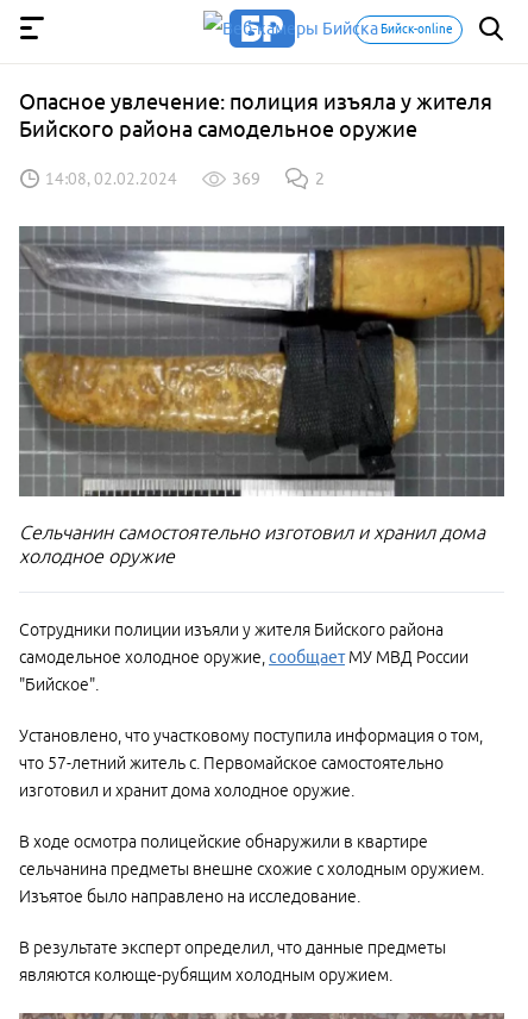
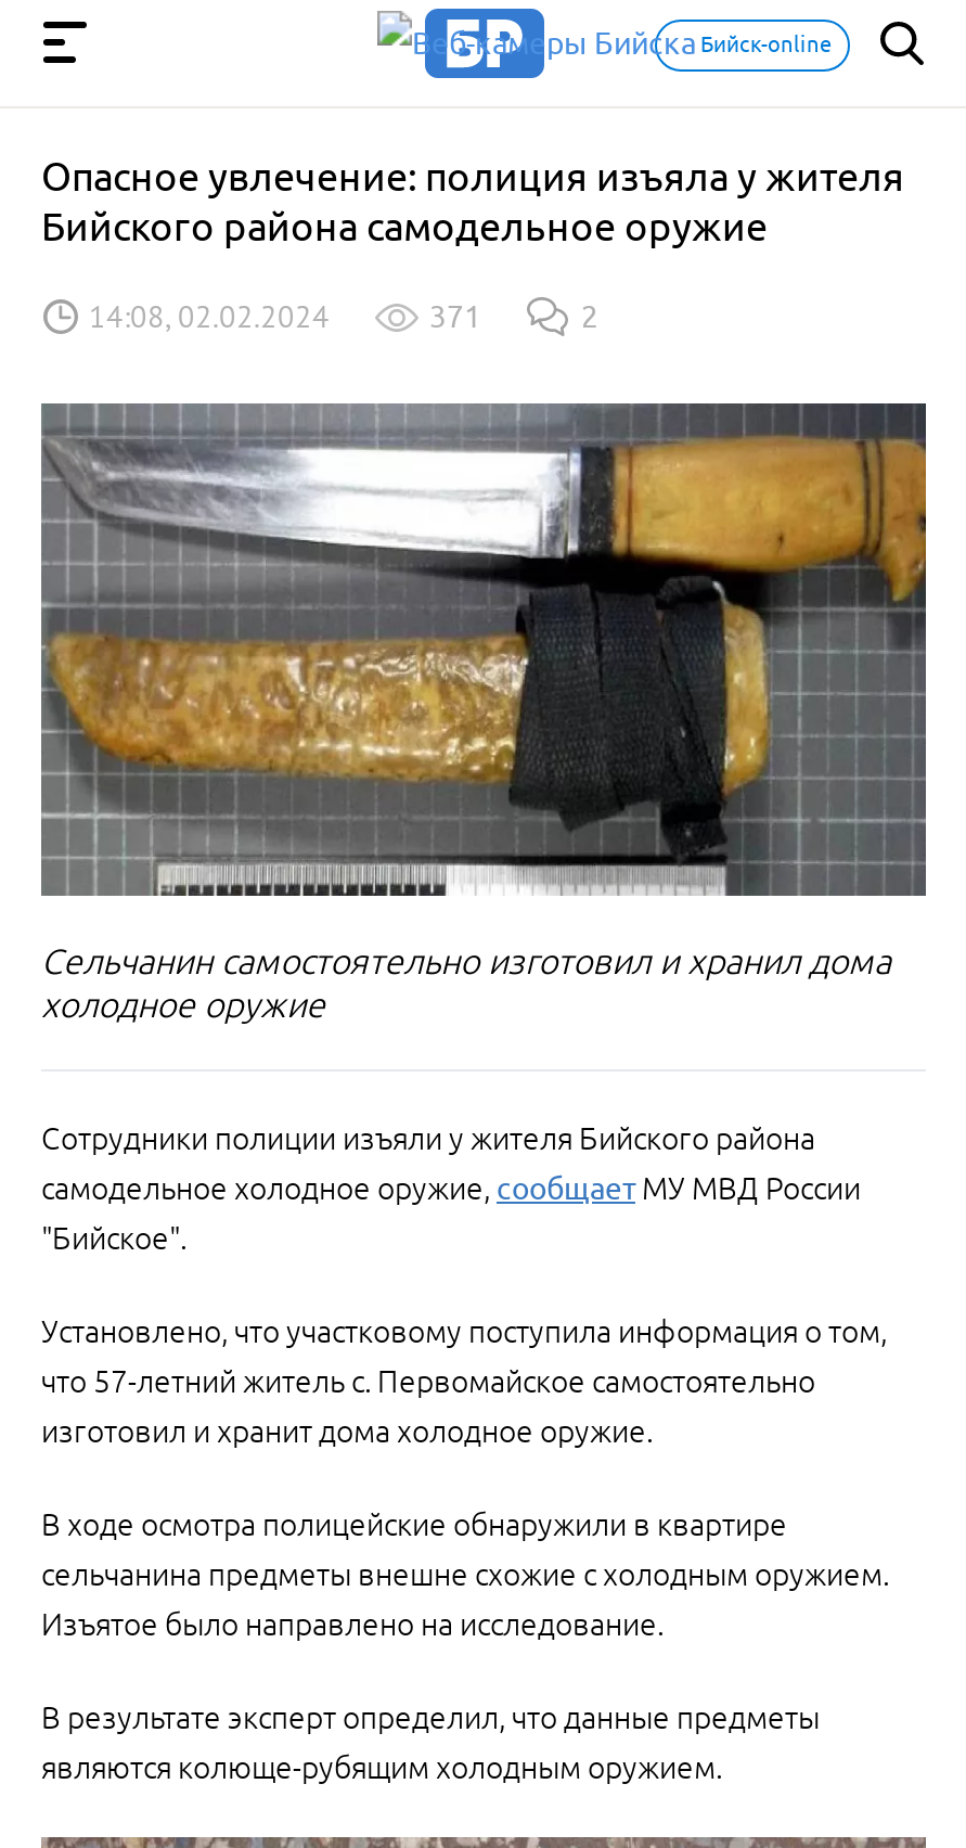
- 369
+ 371
